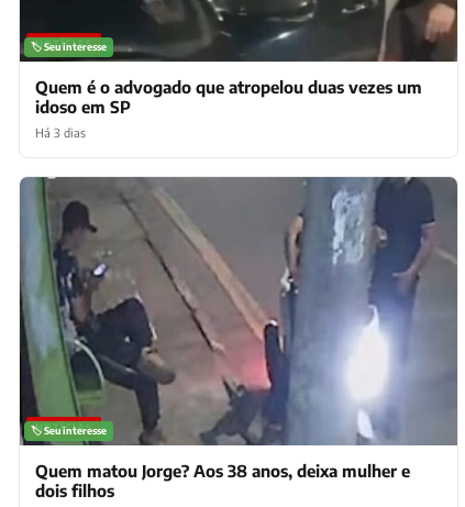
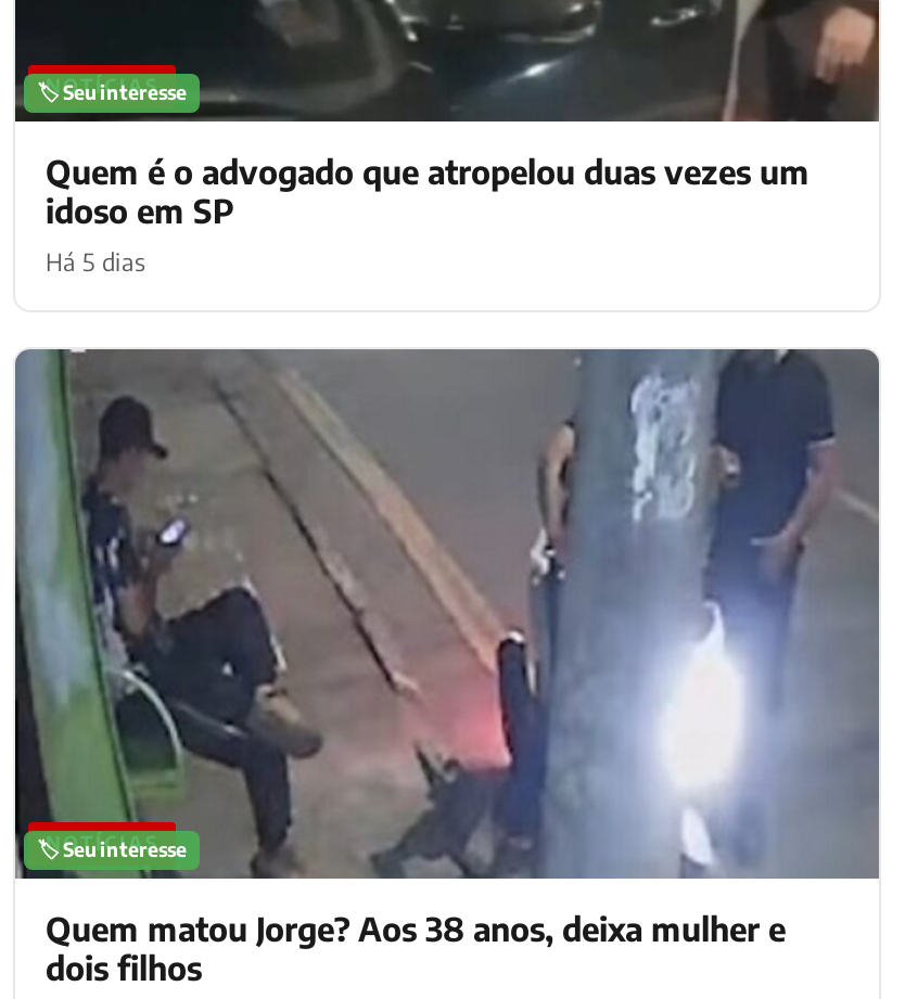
- Há 3 dias
+ Há 5 dias
